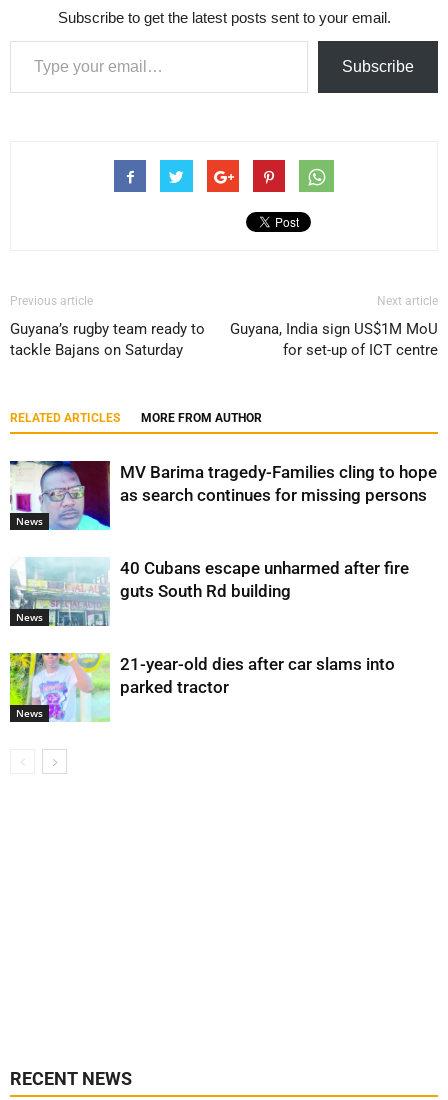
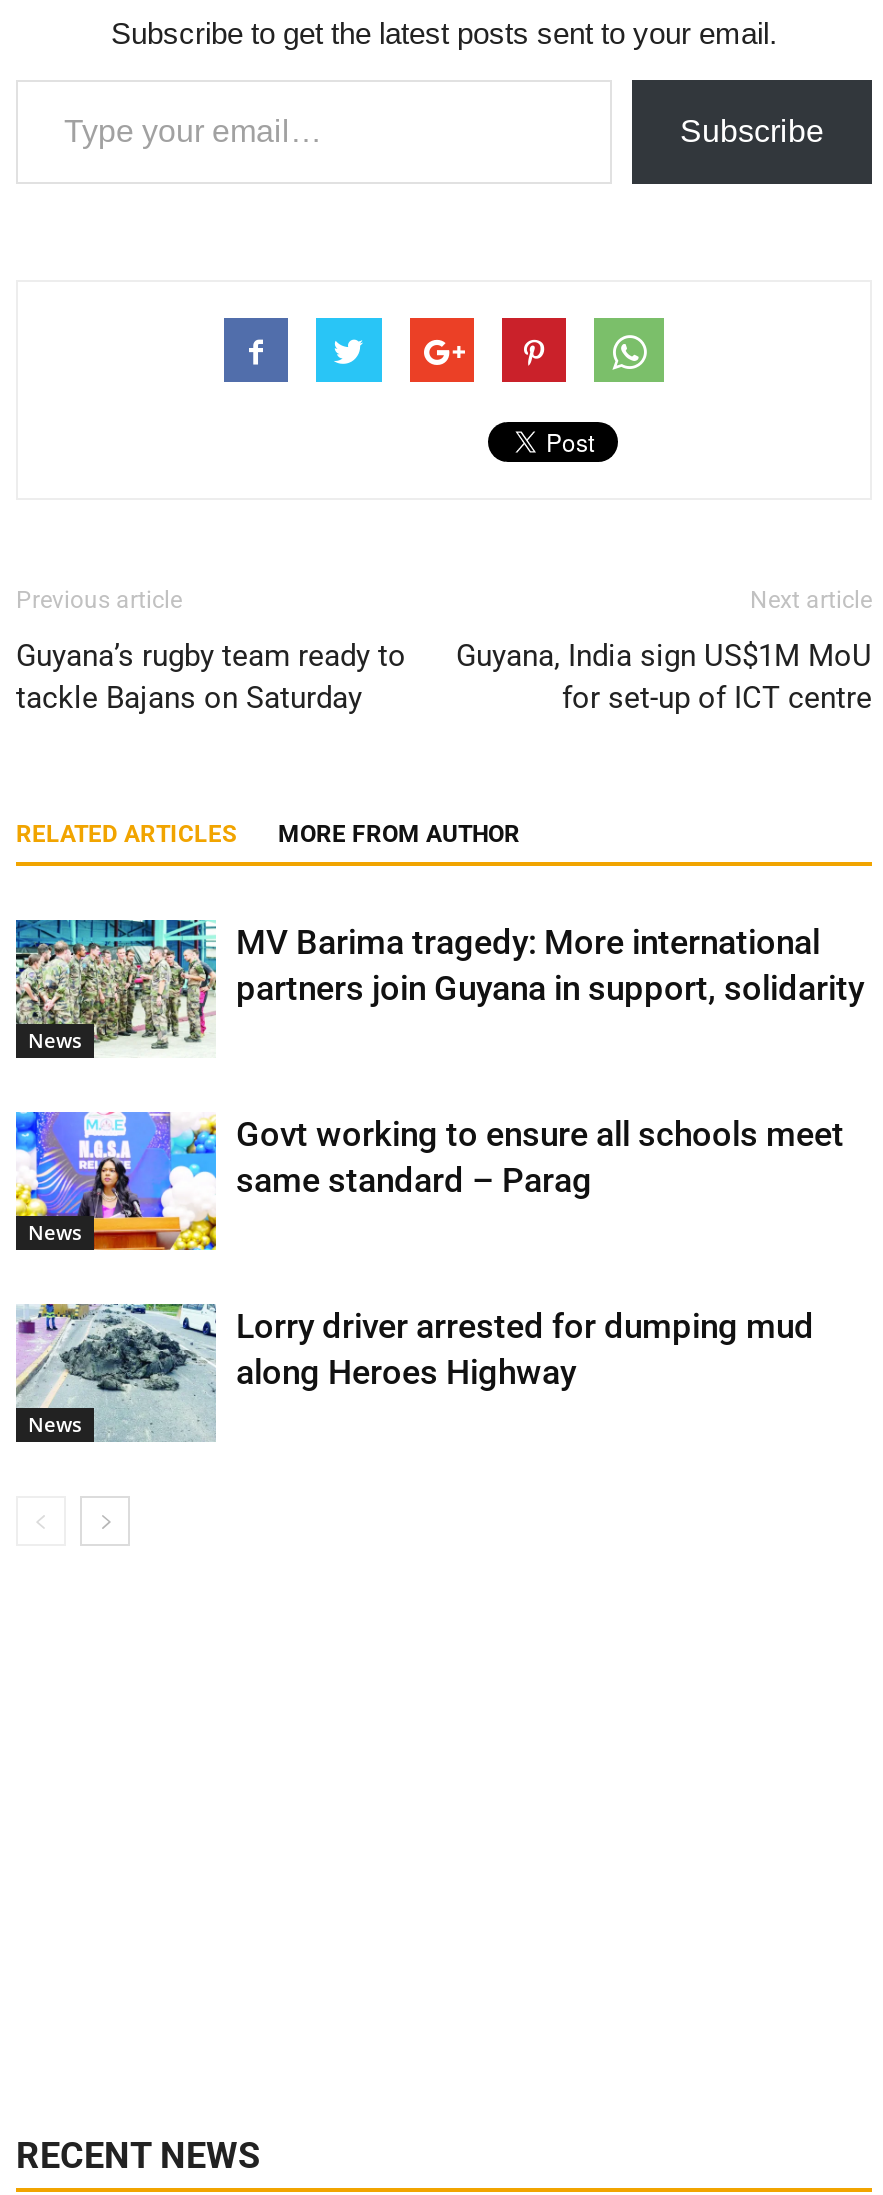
- [image]
- MV Barima tragedy-Families cling to hope
- as search continues for missing persons
+ [image]
+ MV Barima tragedy: More international
+ partners join Guyana in support, solidarity

- [image]
- 40 Cubans escape unharmed after fire
- guts South Rd building
+ [image]
+ Govt working to ensure all schools meet
+ same standard – Parag

- [image]
- 21-year-old dies after car slams into
- parked tractor
+ [image]
+ Lorry driver arrested for dumping mud
+ along Heroes Highway
